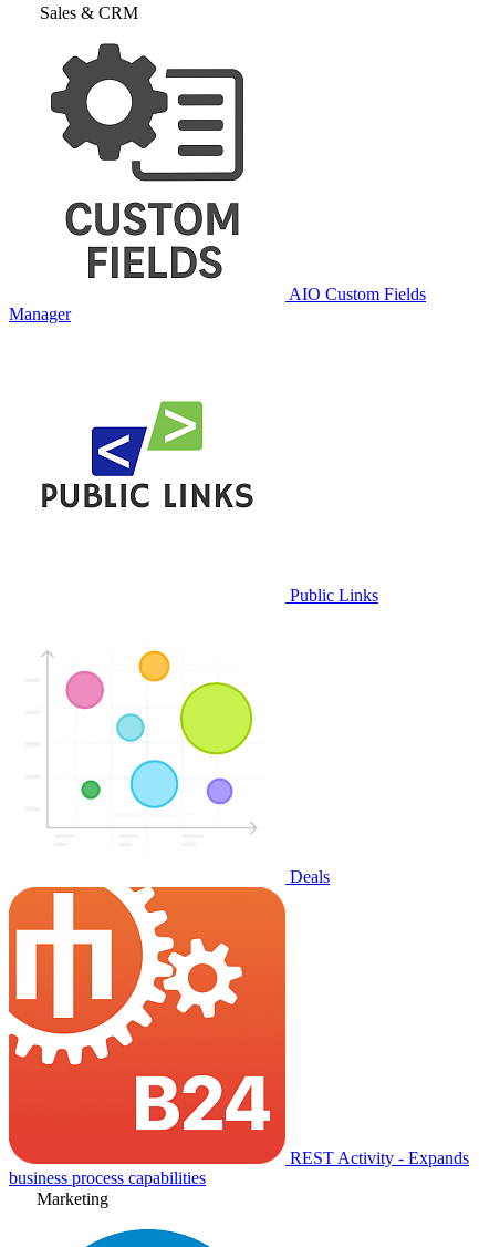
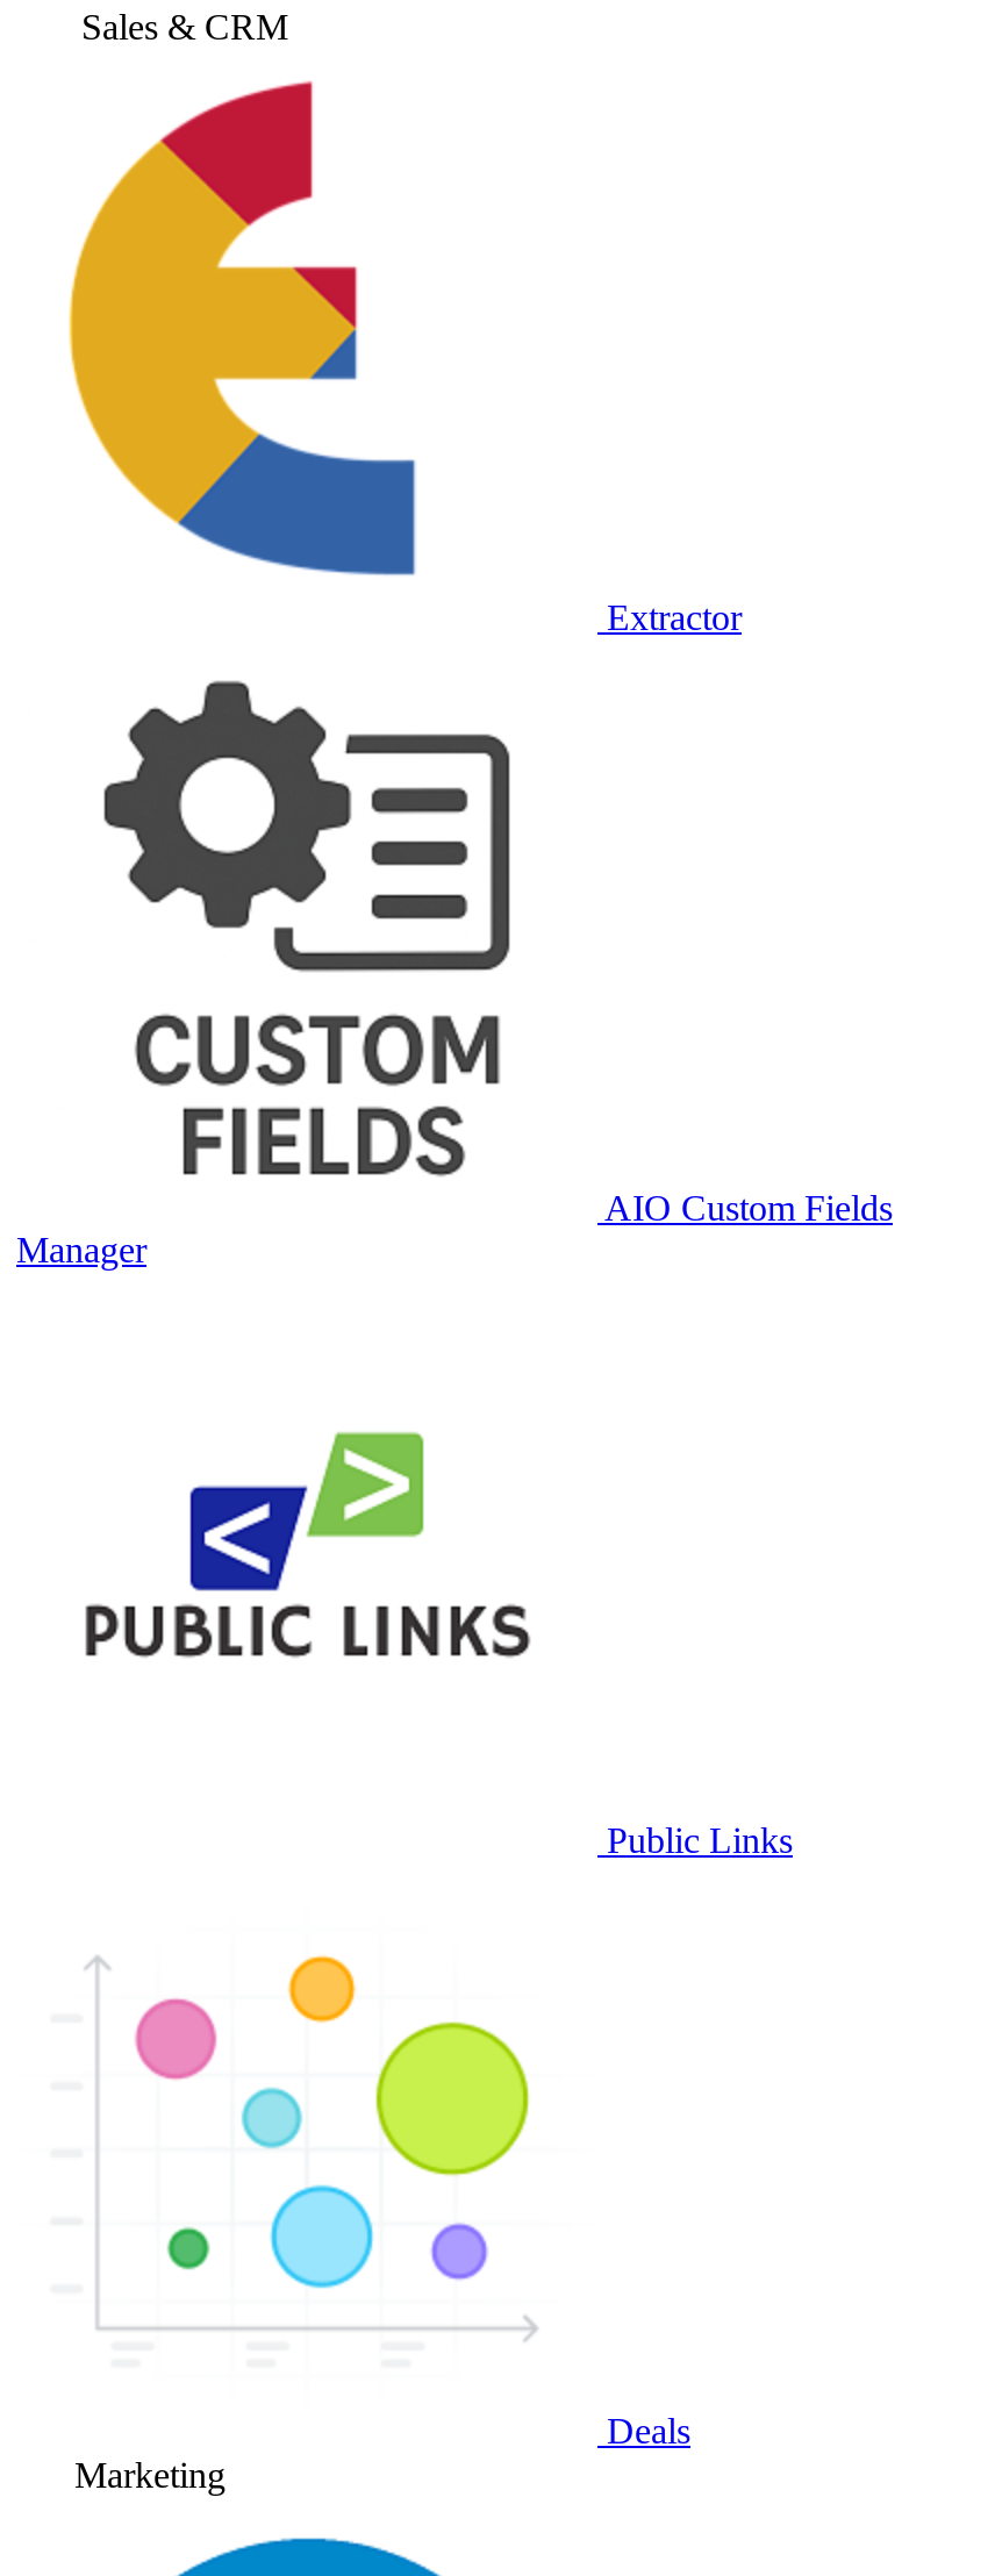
+ [image]

+ Extractor

moved down: AIO Custom Fields | Manager | Public Links | Deals

- [image]
- REST Activity - Expands
- business process capabilities
